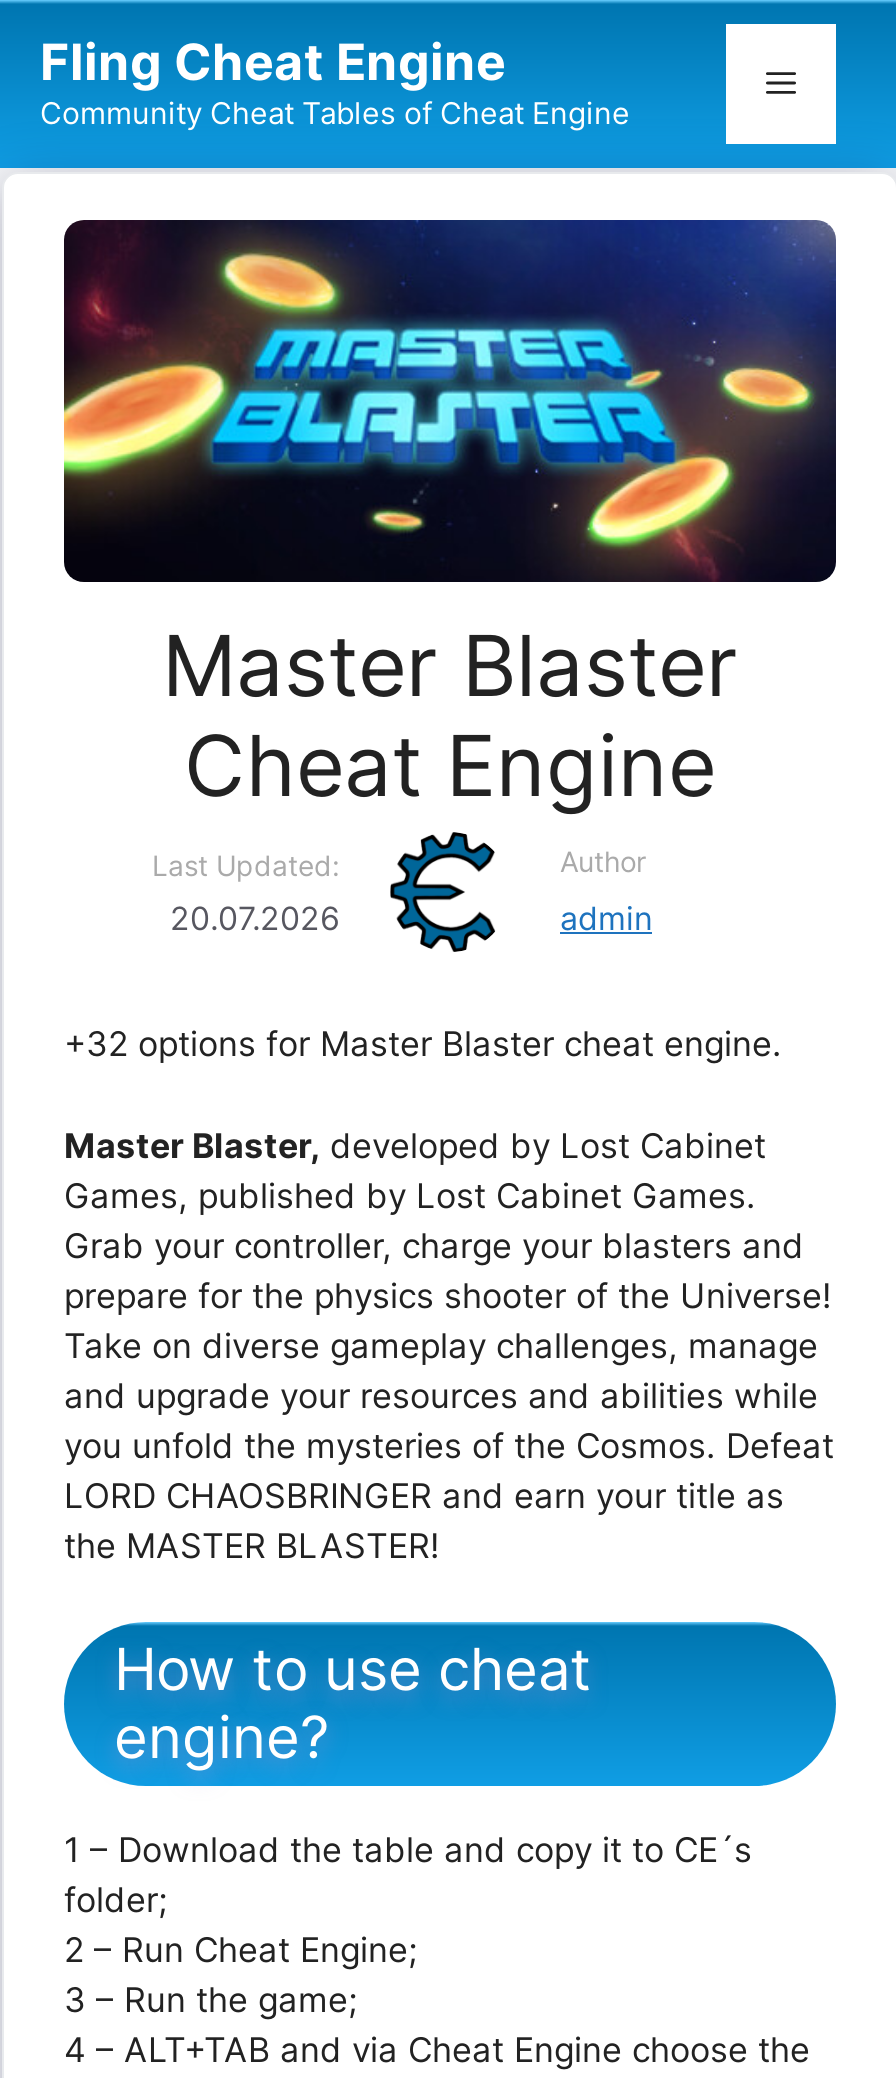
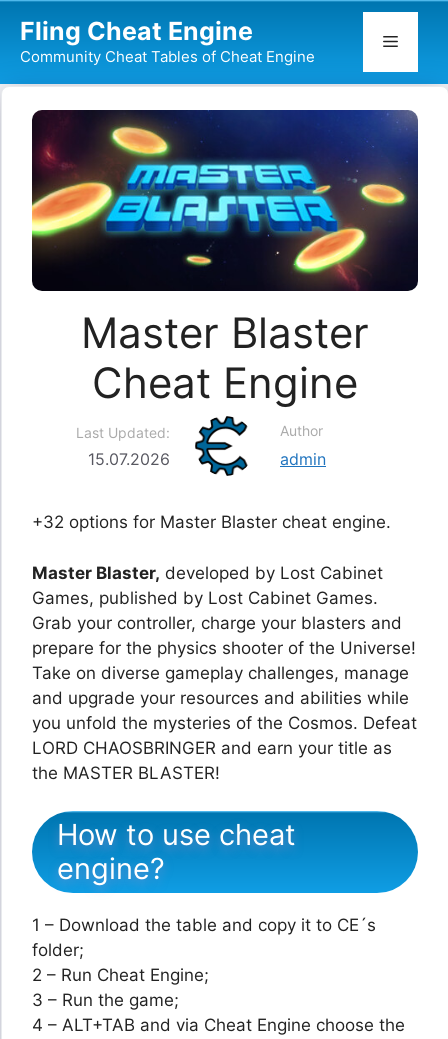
- 20.07.2026
+ 15.07.2026
